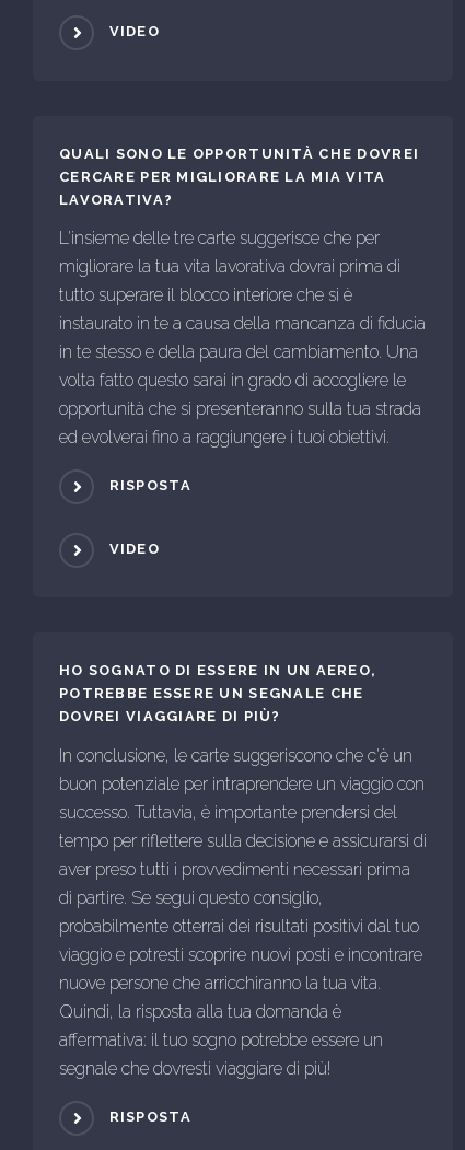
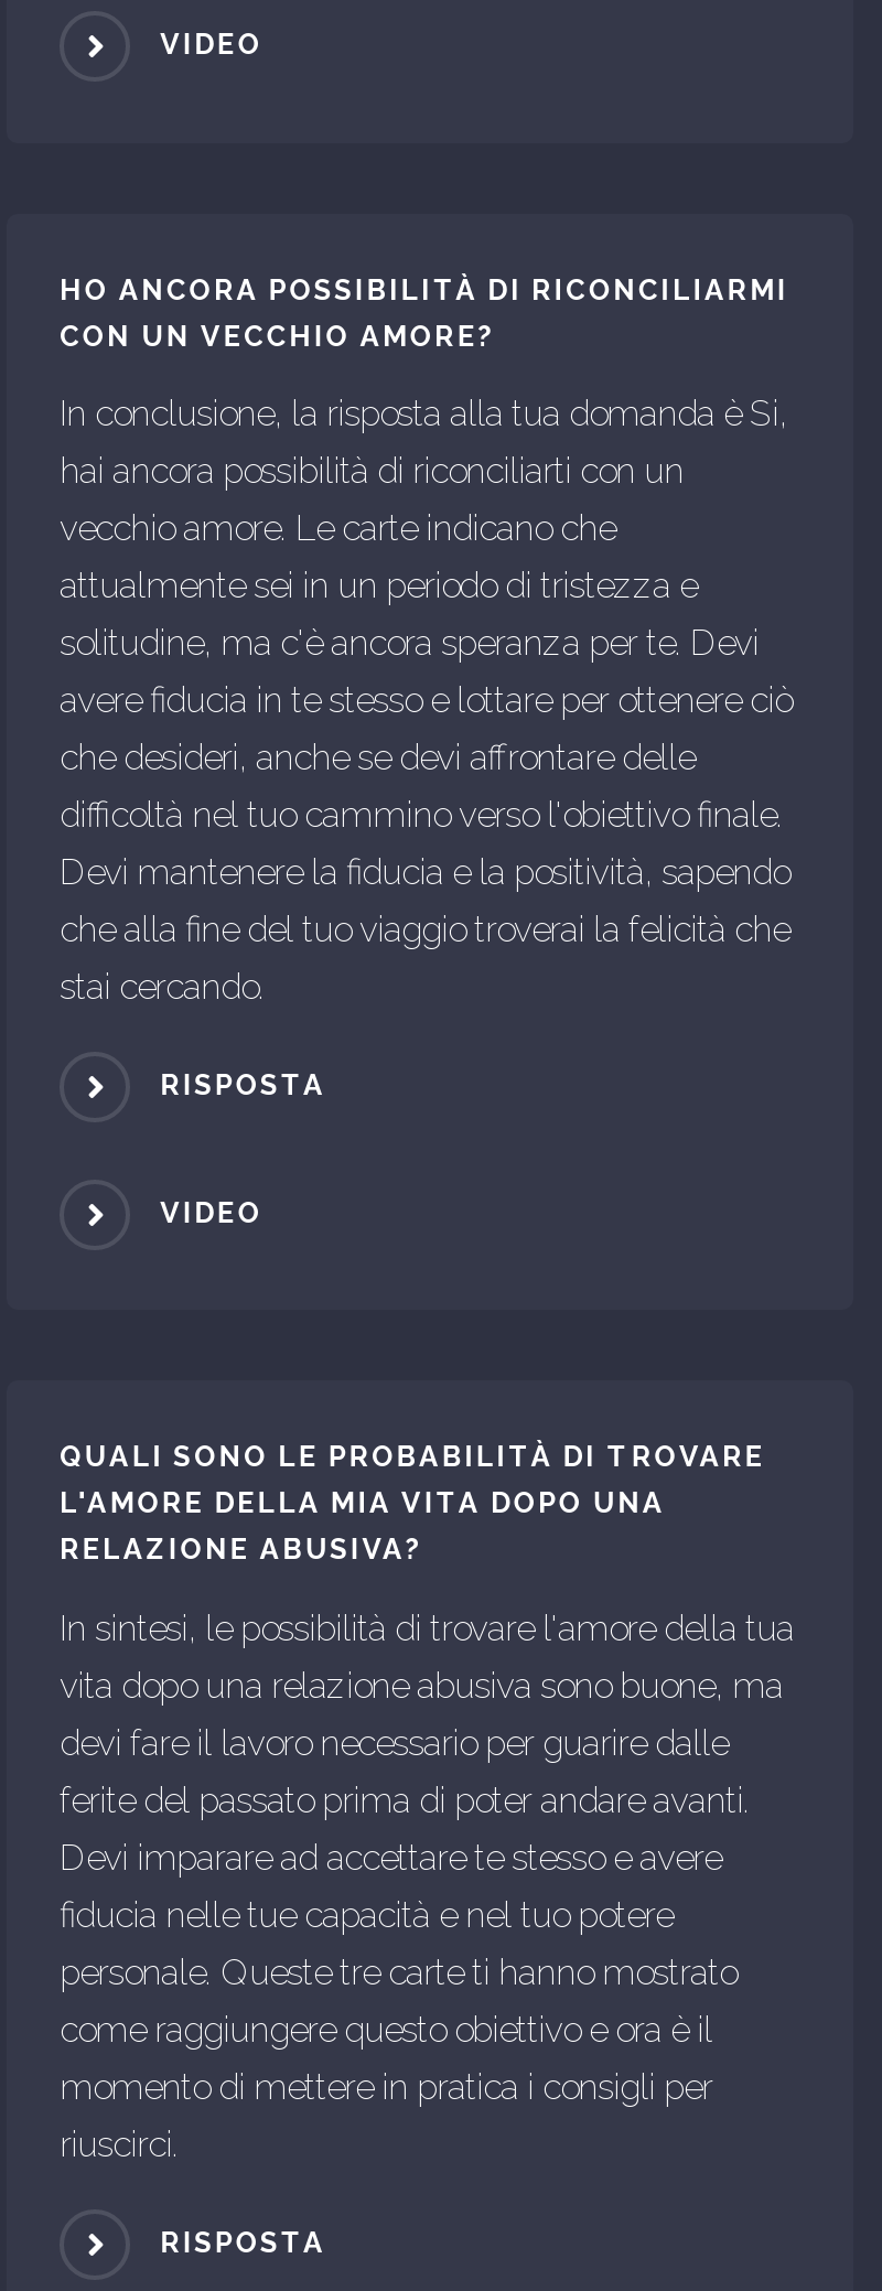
- QUALI SONO LE OPPORTUNITÀ CHE DOVREI
- CERCARE PER MIGLIORARE LA MIA VITA
- LAVORATIVA?
+ HO ANCORA POSSIBILITÀ DI RICONCILIARMI
+ CON UN VECCHIO AMORE?

- L'insieme delle tre carte suggerisce che per
- migliorare la tua vita lavorativa dovrai prima di
- tutto superare il blocco interiore che si è
- instaurato in te a causa della mancanza di fiducia
- in te stesso e della paura del cambiamento. Una
- volta fatto questo sarai in grado di accogliere le
- opportunità che si presenteranno sulla tua strada
- ed evolverai fino a raggiungere i tuoi obiettivi.
+ In conclusione, la risposta alla tua domanda è Si,
+ hai ancora possibilità di riconciliarti con un
+ vecchio amore. Le carte indicano che
+ attualmente sei in un periodo di tristezza e
+ solitudine, ma c'è ancora speranza per te. Devi
+ avere fiducia in te stesso e lottare per ottenere ciò
+ che desideri, anche se devi affrontare delle
+ difficoltà nel tuo cammino verso l'obiettivo finale.
+ Devi mantenere la fiducia e la positività, sapendo
+ che alla fine del tuo viaggio troverai la felicità che
+ stai cercando.

moved down: RISPOSTA | VIDEO

- HO SOGNATO DI ESSERE IN UN AEREO,
- POTREBBE ESSERE UN SEGNALE CHE
- DOVREI VIAGGIARE DI PIÙ?
+ QUALI SONO LE PROBABILITÀ DI TROVARE
+ L'AMORE DELLA MIA VITA DOPO UNA
+ RELAZIONE ABUSIVA?

- In conclusione, le carte suggeriscono che c'è un
- buon potenziale per intraprendere un viaggio con
- successo. Tuttavia, è importante prendersi del
- tempo per riflettere sulla decisione e assicurarsi di
- aver preso tutti i provvedimenti necessari prima
- di partire. Se segui questo consiglio,
- probabilmente otterrai dei risultati positivi dal tuo
- viaggio e potresti scoprire nuovi posti e incontrare
- nuove persone che arricchiranno la tua vita.
- Quindi, la risposta alla tua domanda è
- affermativa: il tuo sogno potrebbe essere un
- segnale che dovresti viaggiare di più!
+ In sintesi, le possibilità di trovare l'amore della tua
+ vita dopo una relazione abusiva sono buone, ma
+ devi fare il lavoro necessario per guarire dalle
+ ferite del passato prima di poter andare avanti.
+ Devi imparare ad accettare te stesso e avere
+ fiducia nelle tue capacità e nel tuo potere
+ personale. Queste tre carte ti hanno mostrato
+ come raggiungere questo obiettivo e ora è il
+ momento di mettere in pratica i consigli per
+ riuscirci.
